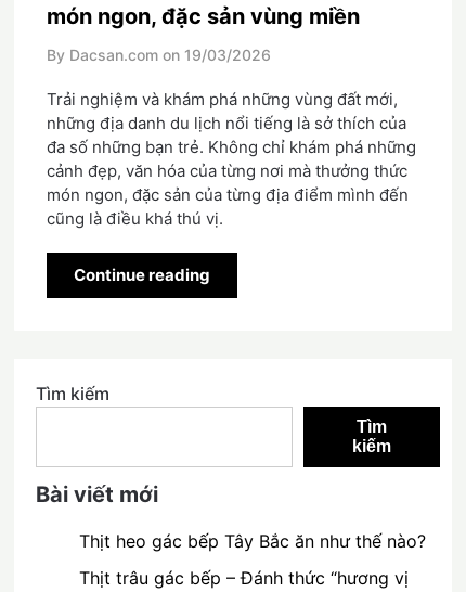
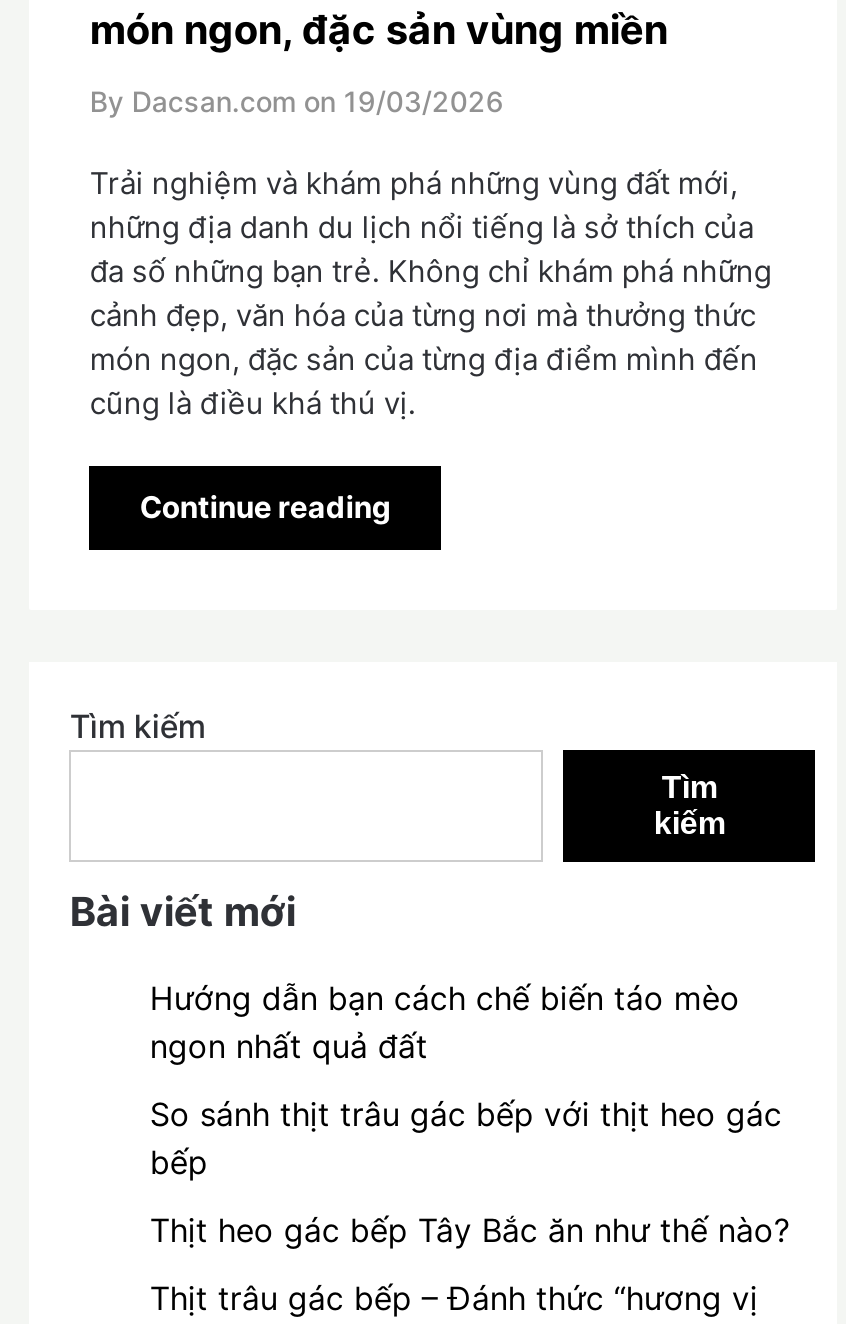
+ Hướng dẫn bạn cách chế biến táo mèo
+ ngon nhất quả đất
+ So sánh thịt trâu gác bếp với thịt heo gác
+ bếp
